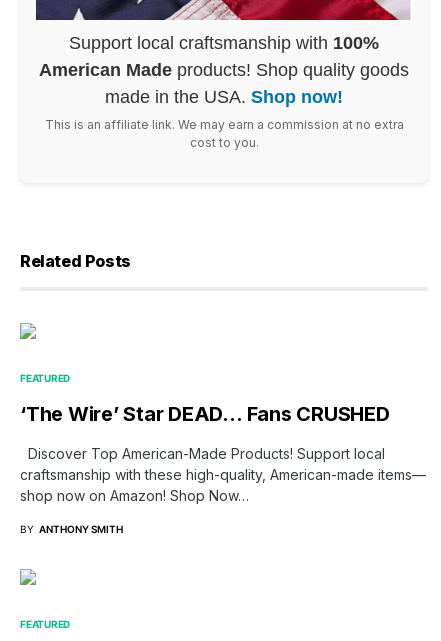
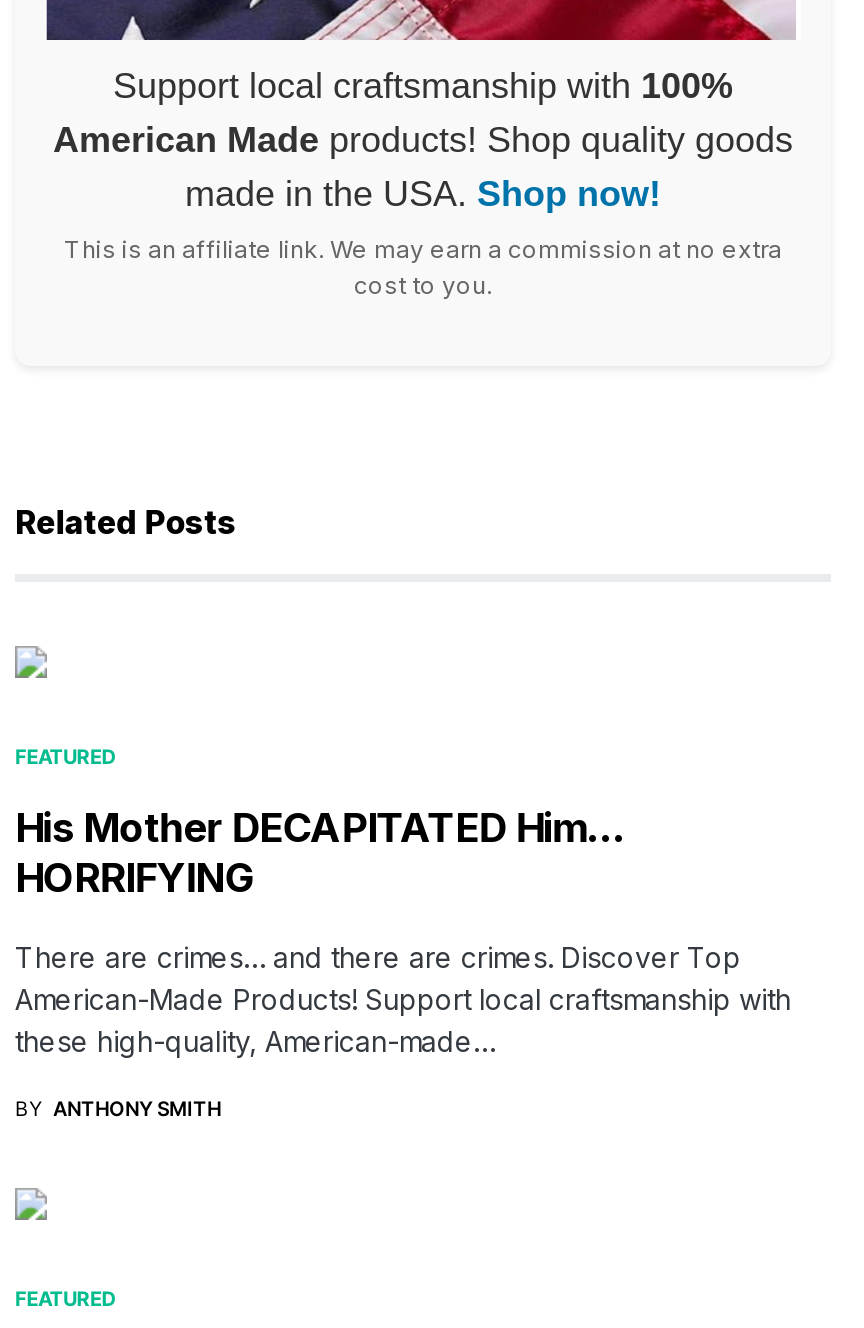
- ‘The Wire’ Star DEAD… Fans CRUSHED
+ His Mother DECAPITATED Him…
+ HORRIFYING

- Discover Top American-Made Products! Support local
- craftsmanship with these high-quality, American-made items—
- shop now on Amazon! Shop Now…
+ There are crimes… and there are crimes. Discover Top
+ American-Made Products! Support local craftsmanship with
+ these high-quality, American-made…
